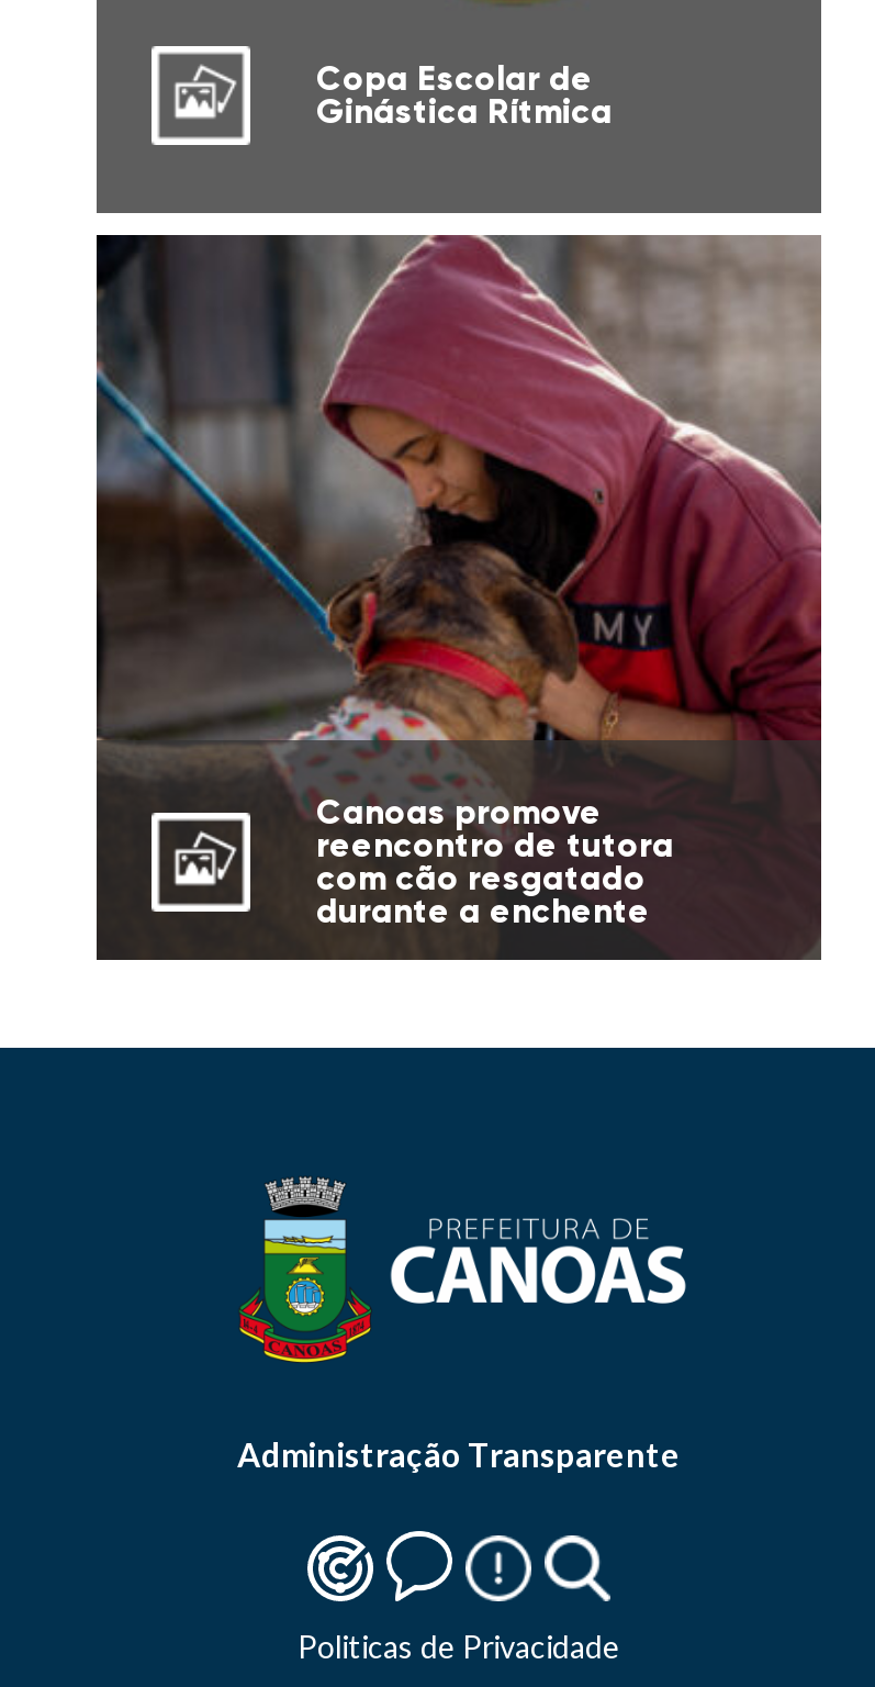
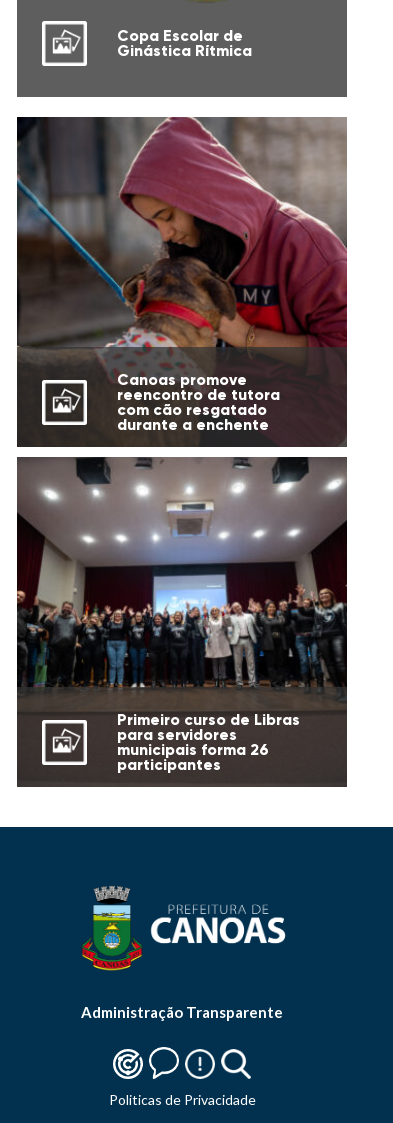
+ [image]
+ Primeiro curso de Libras
+ para servidores
+ municipais forma 26
+ participantes
